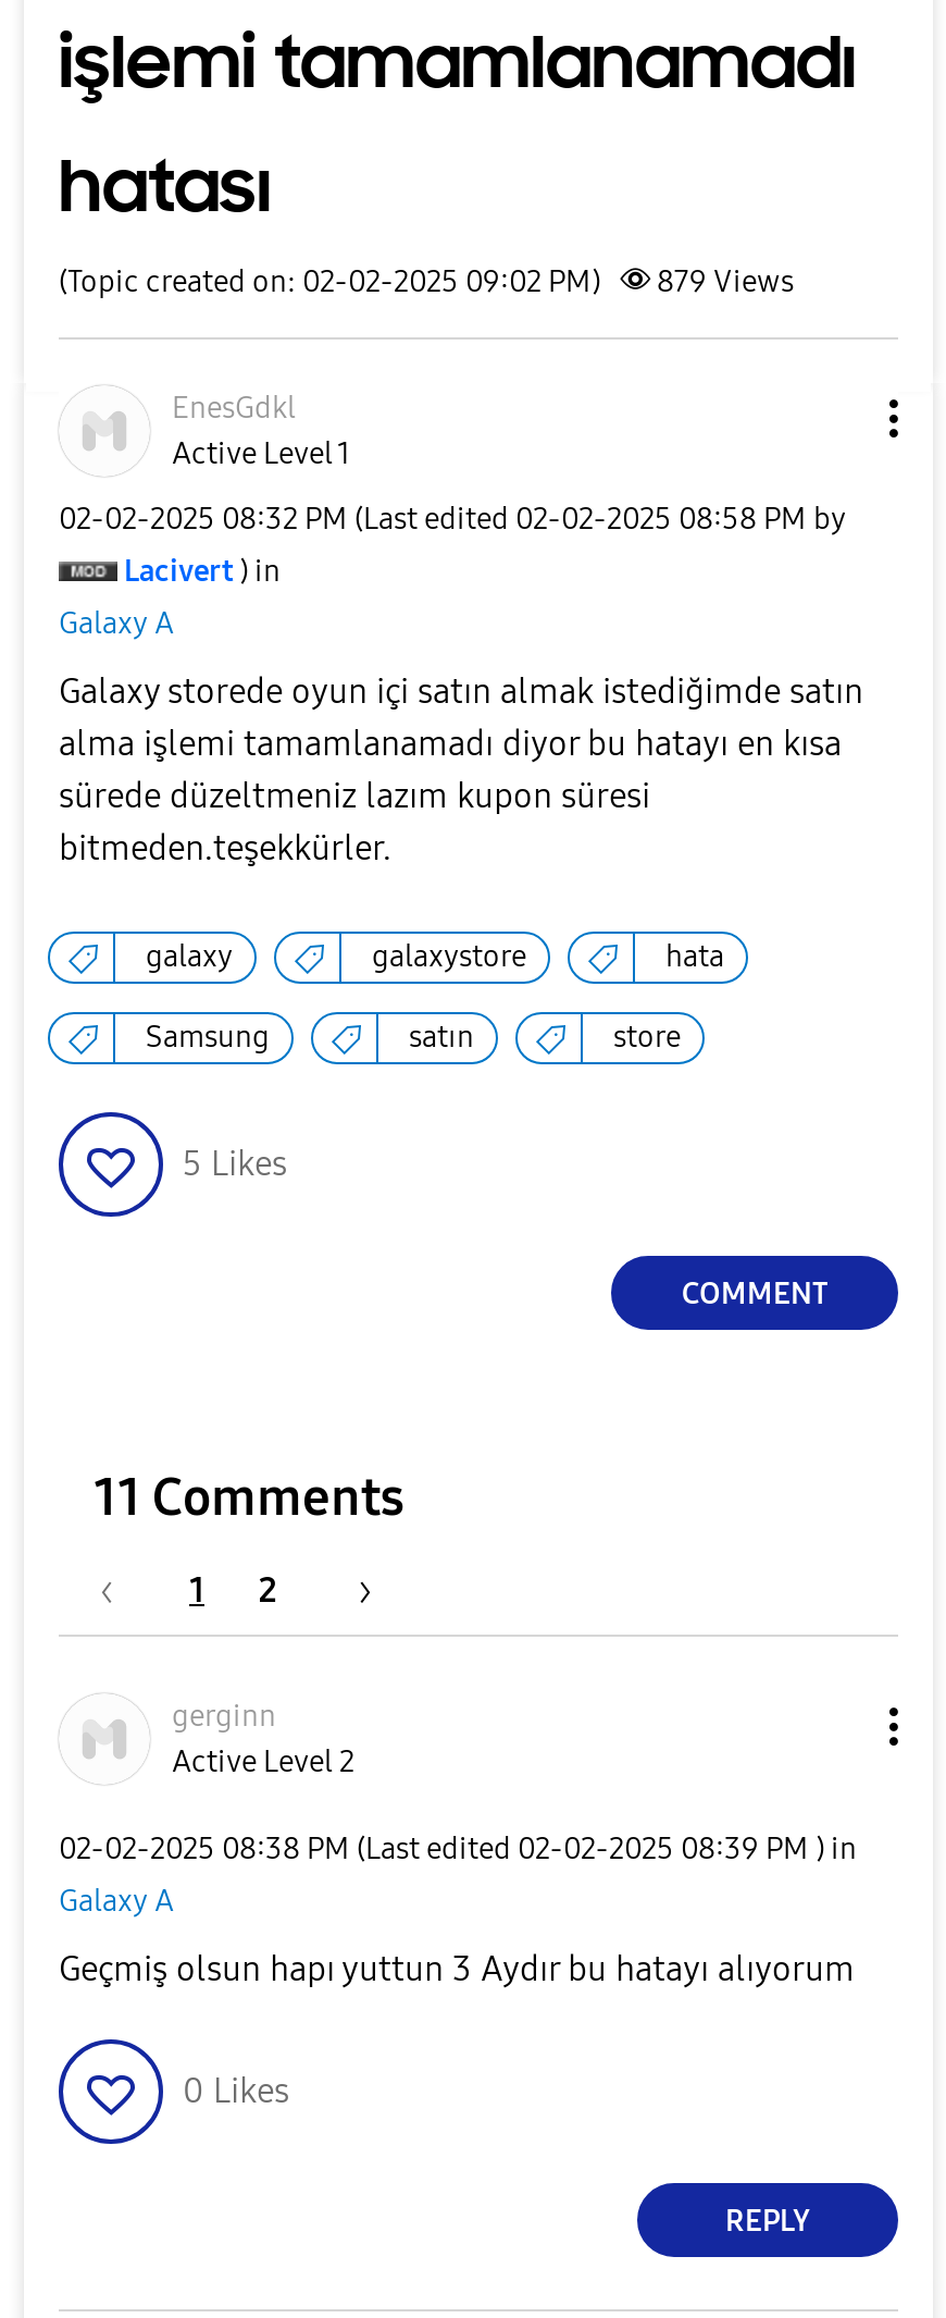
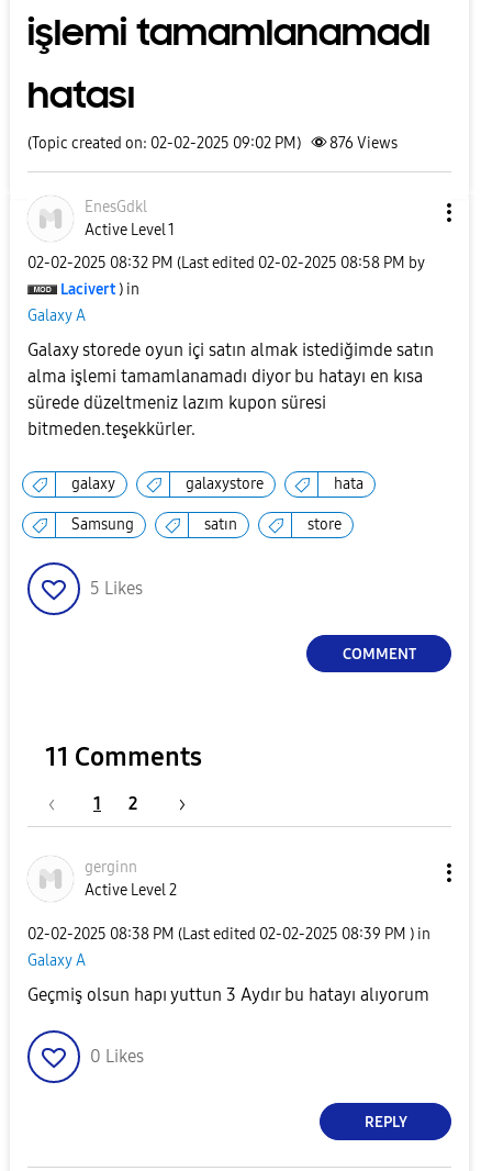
- (Topic created on: 02-02-2025 09:02 PM) 879 Views
+ (Topic created on: 02-02-2025 09:02 PM) 876 Views
